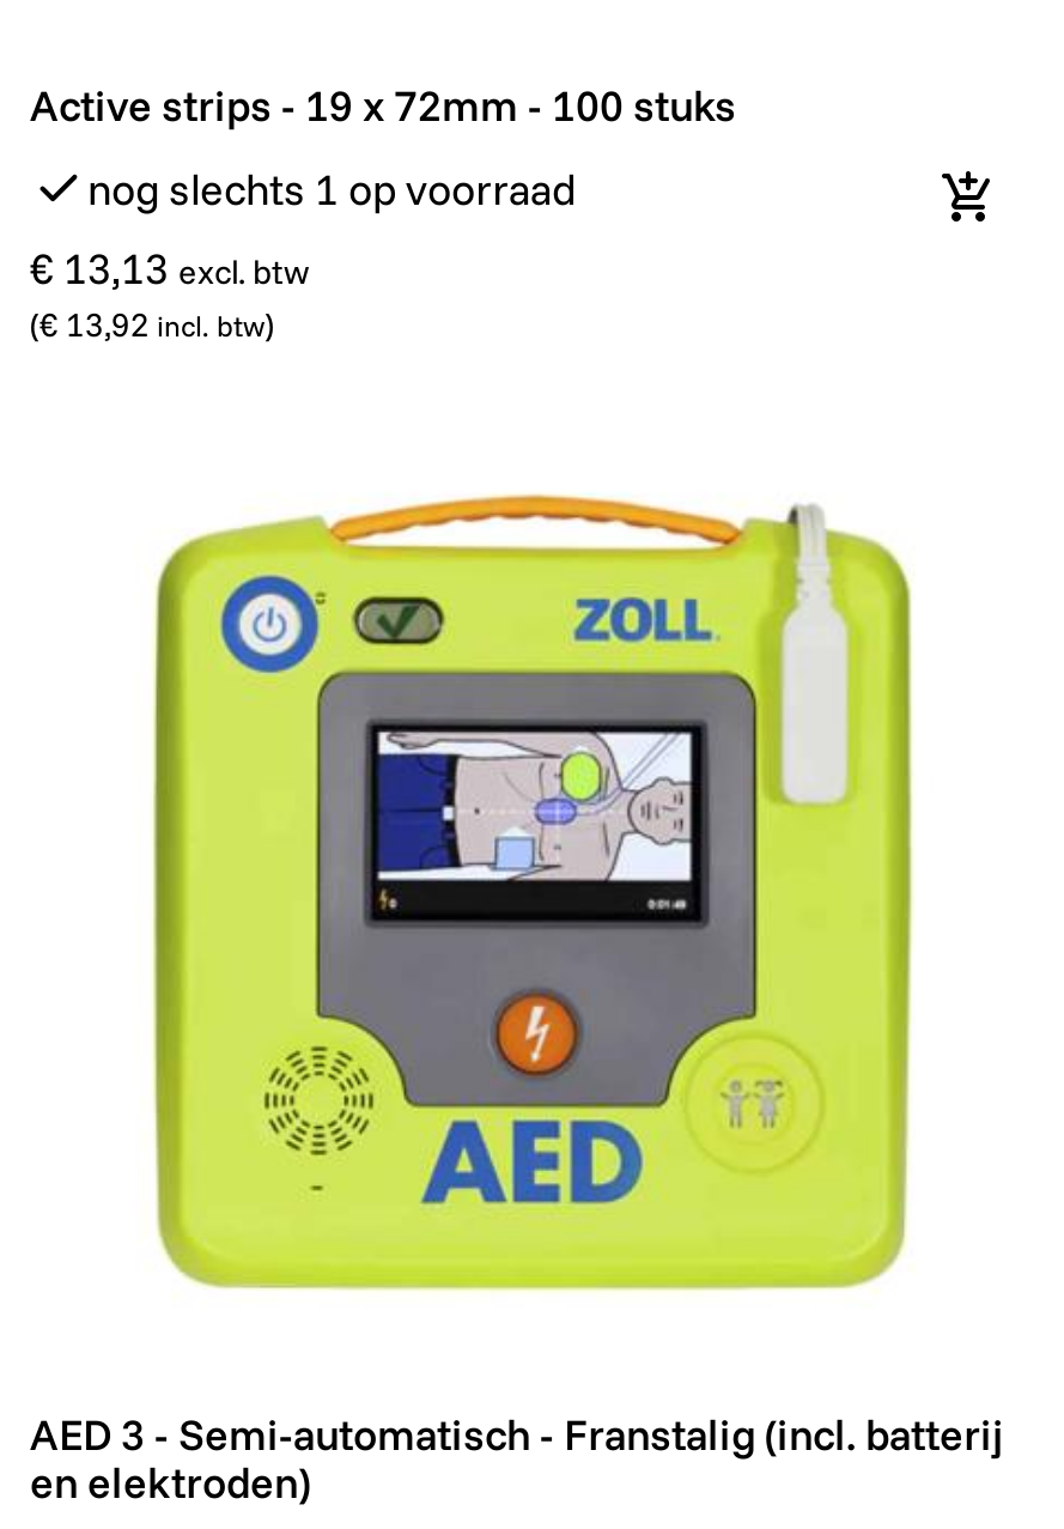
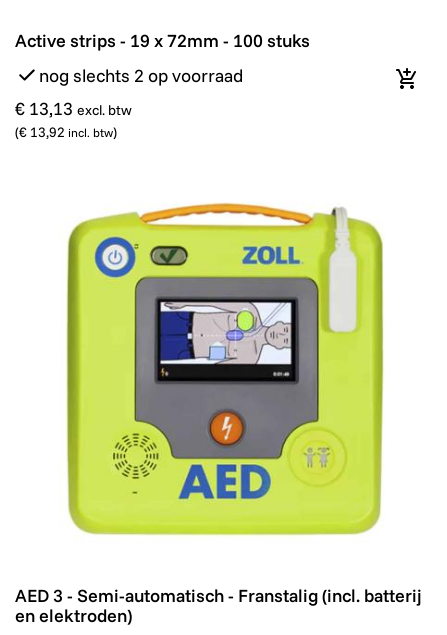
- nog slechts 1 op voorraad
+ nog slechts 2 op voorraad
